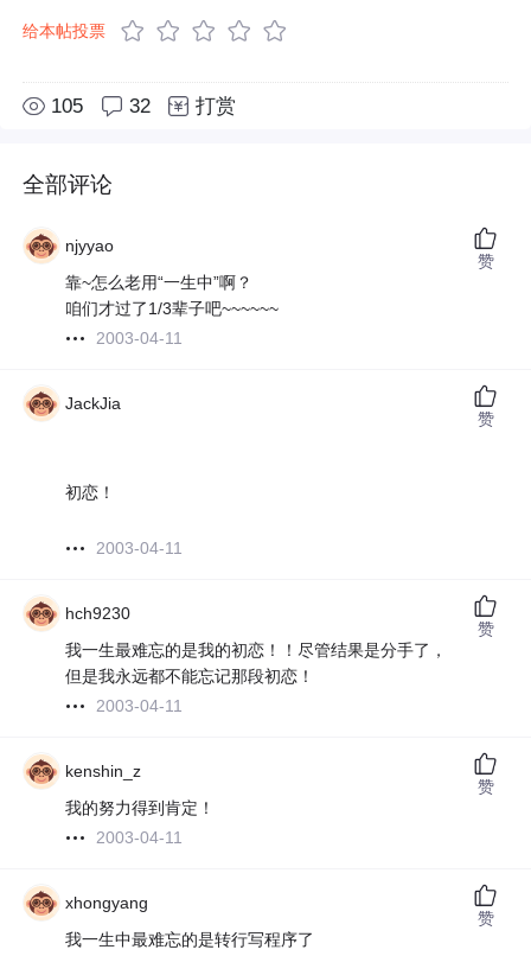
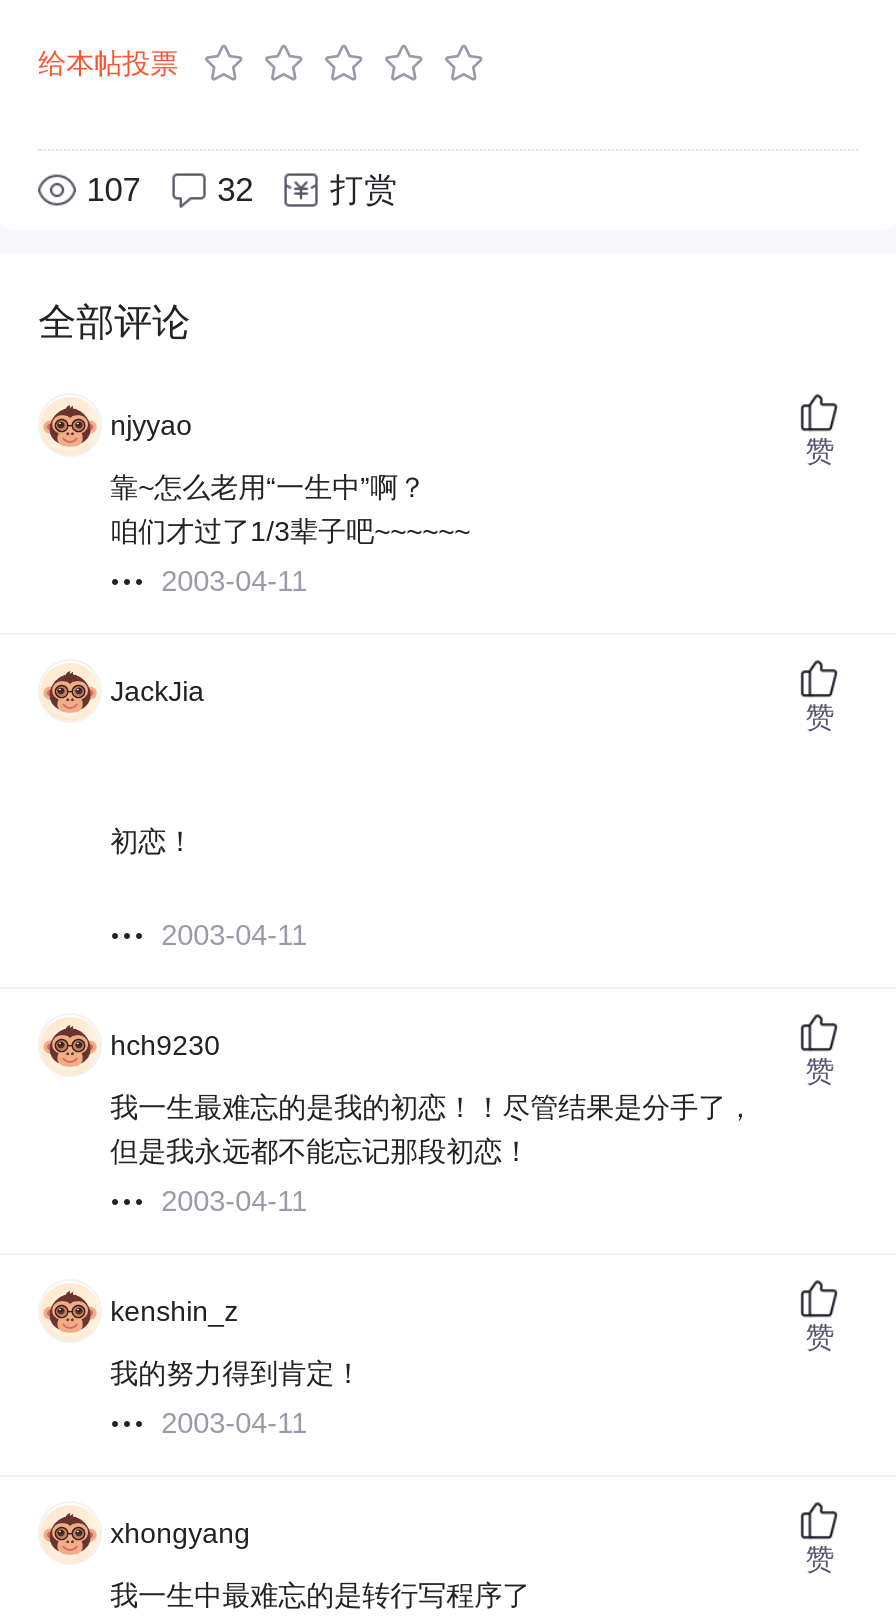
- 105
+ 107
